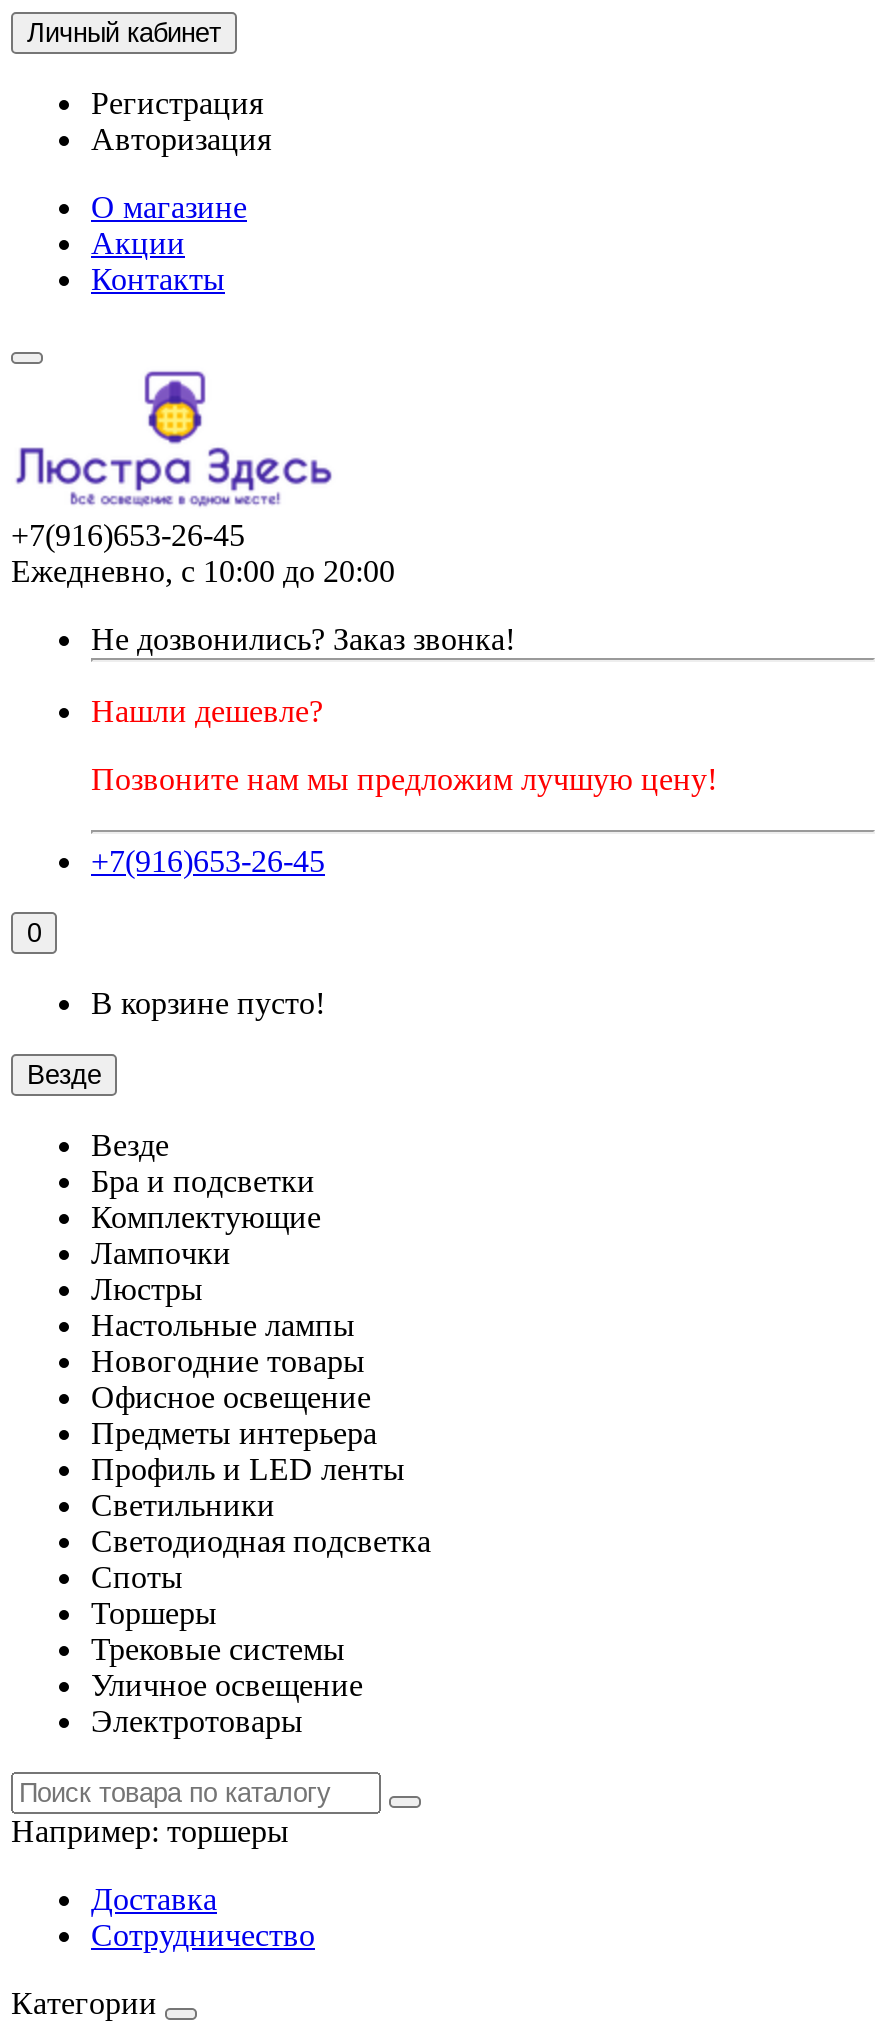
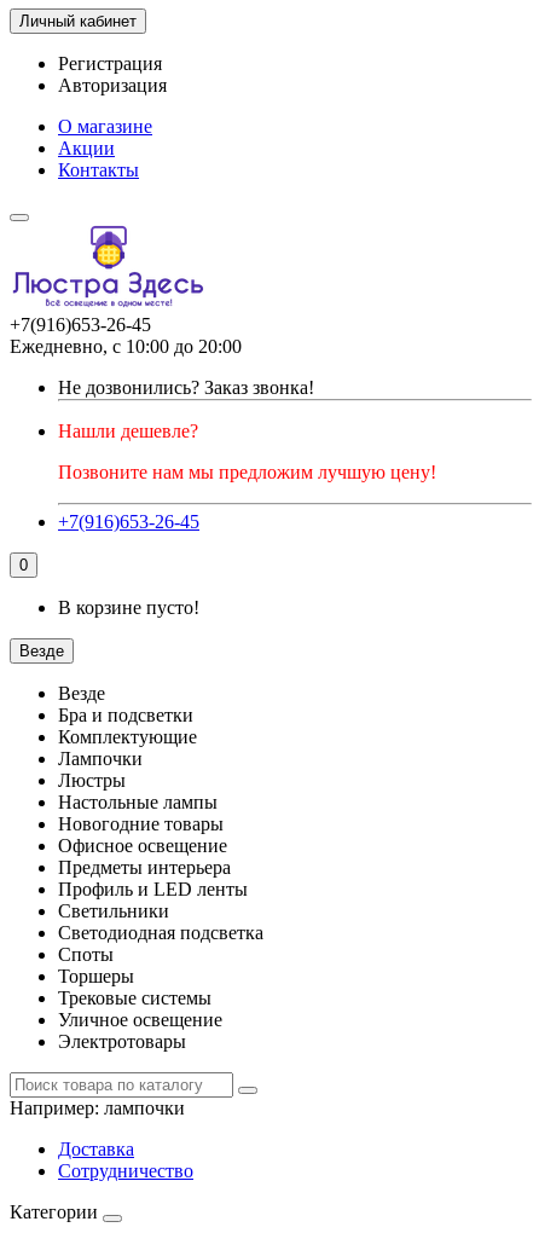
- Например:торшеры
+ Например:лампочки
